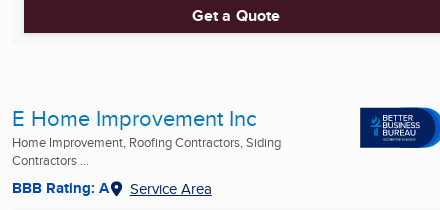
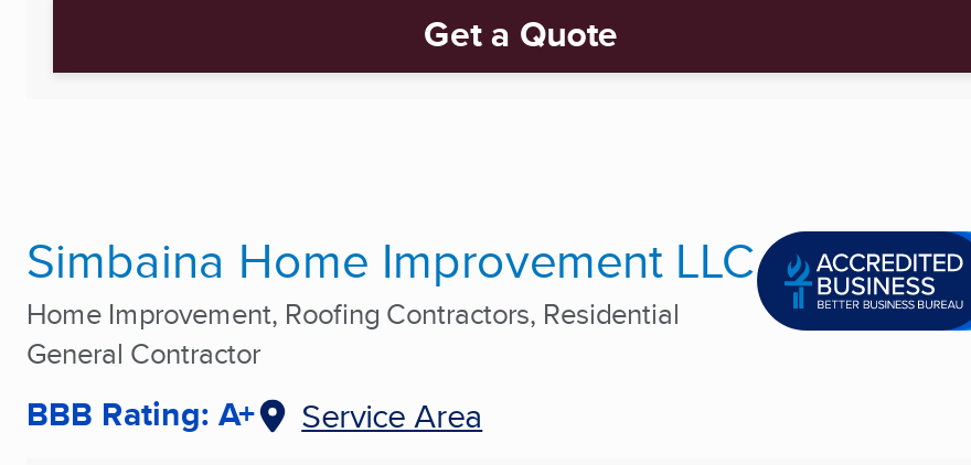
- E Home Improvement Inc
- Home Improvement, Roofing Contractors, Siding
- Contractors ...
- BBB Rating: A
+ Simbaina Home Improvement LLC
+ Home Improvement, Roofing Contractors, Residential
+ General Contractor
+ BBB Rating: A+

- [image]
+ [image]
